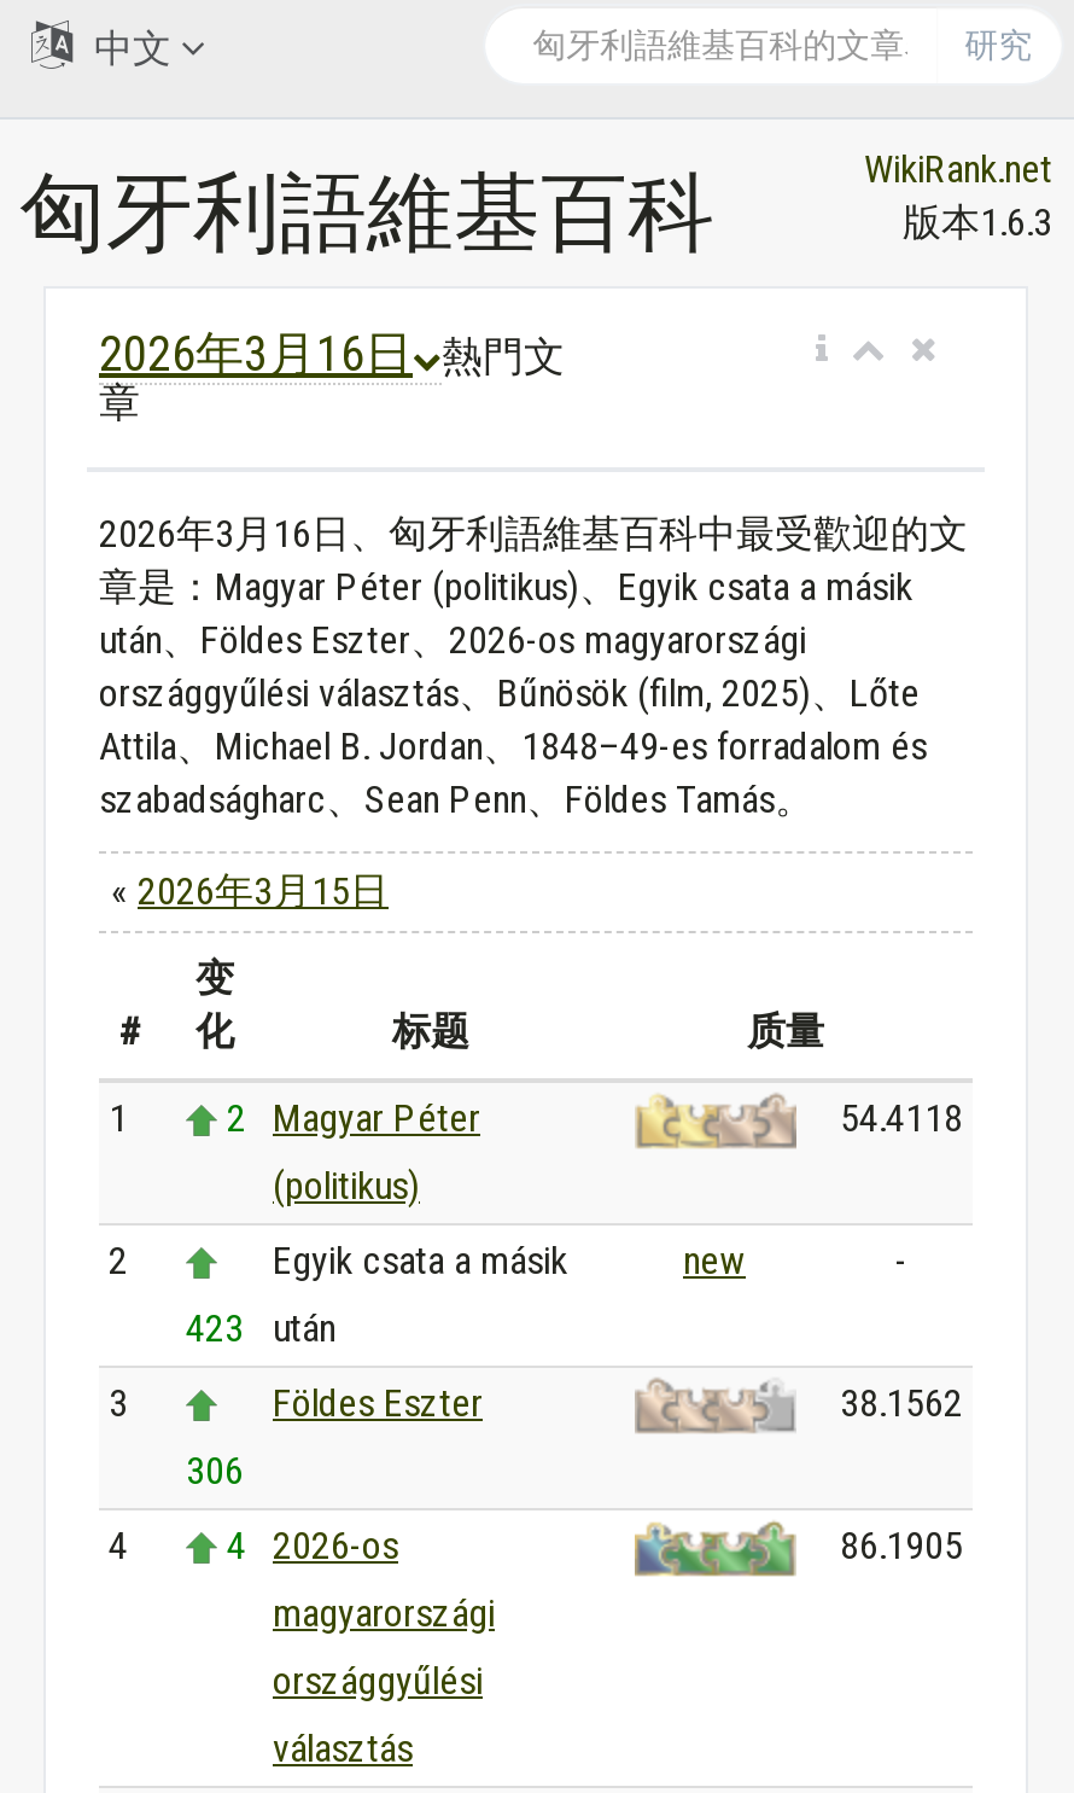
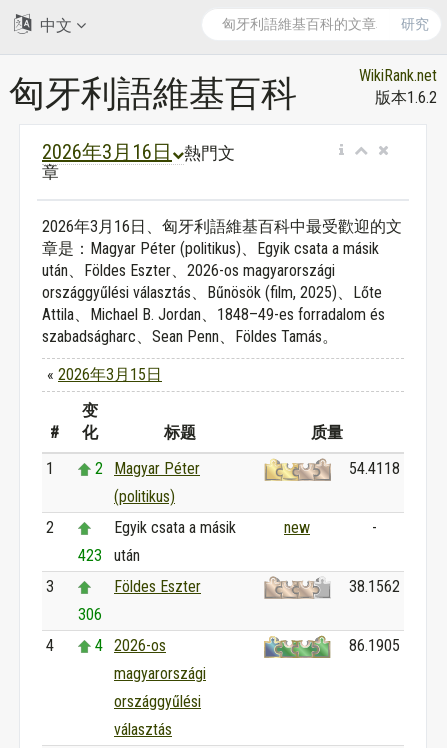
- 版本1.6.3
+ 版本1.6.2
